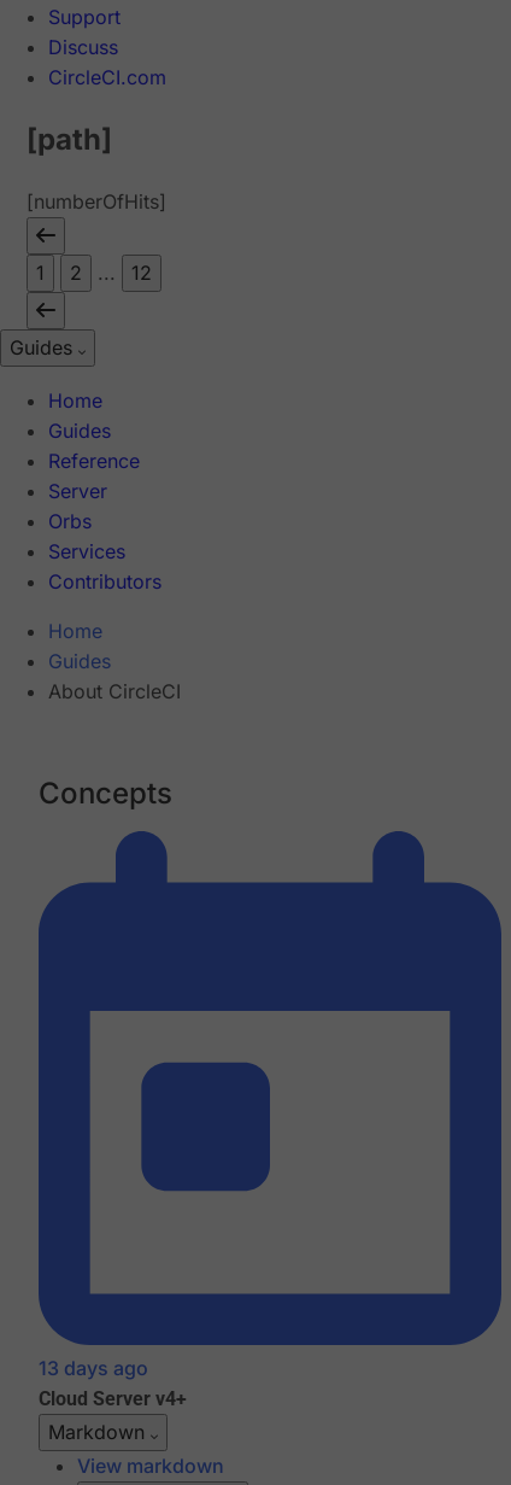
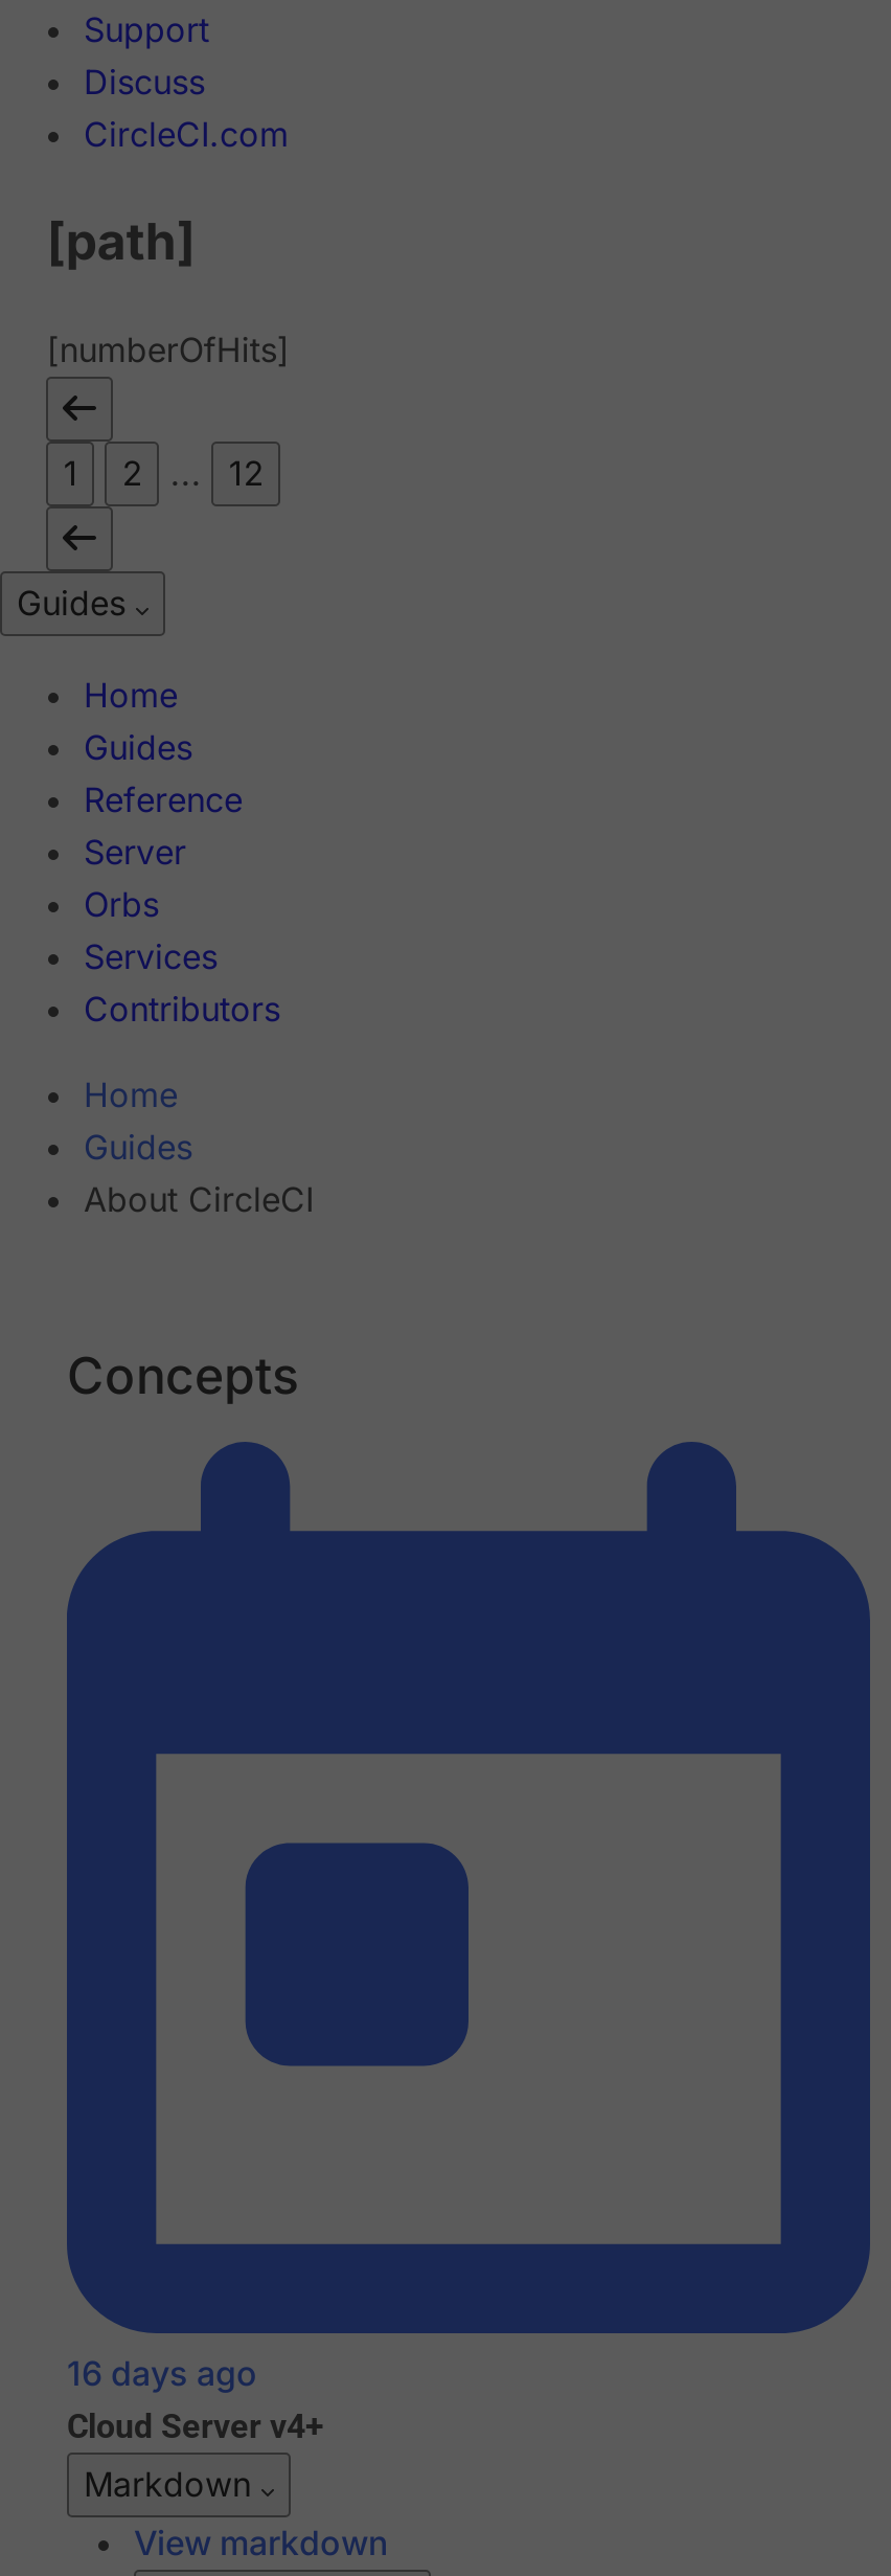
- 13 days ago
+ 16 days ago
